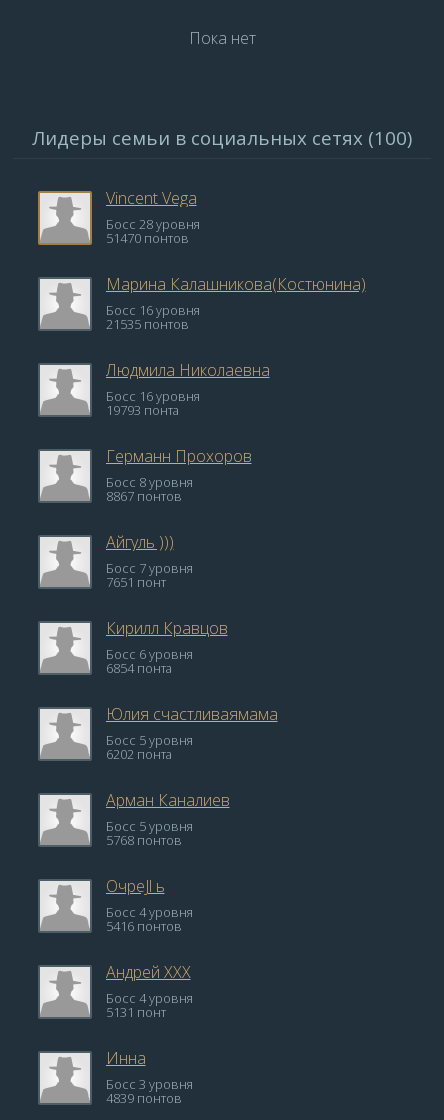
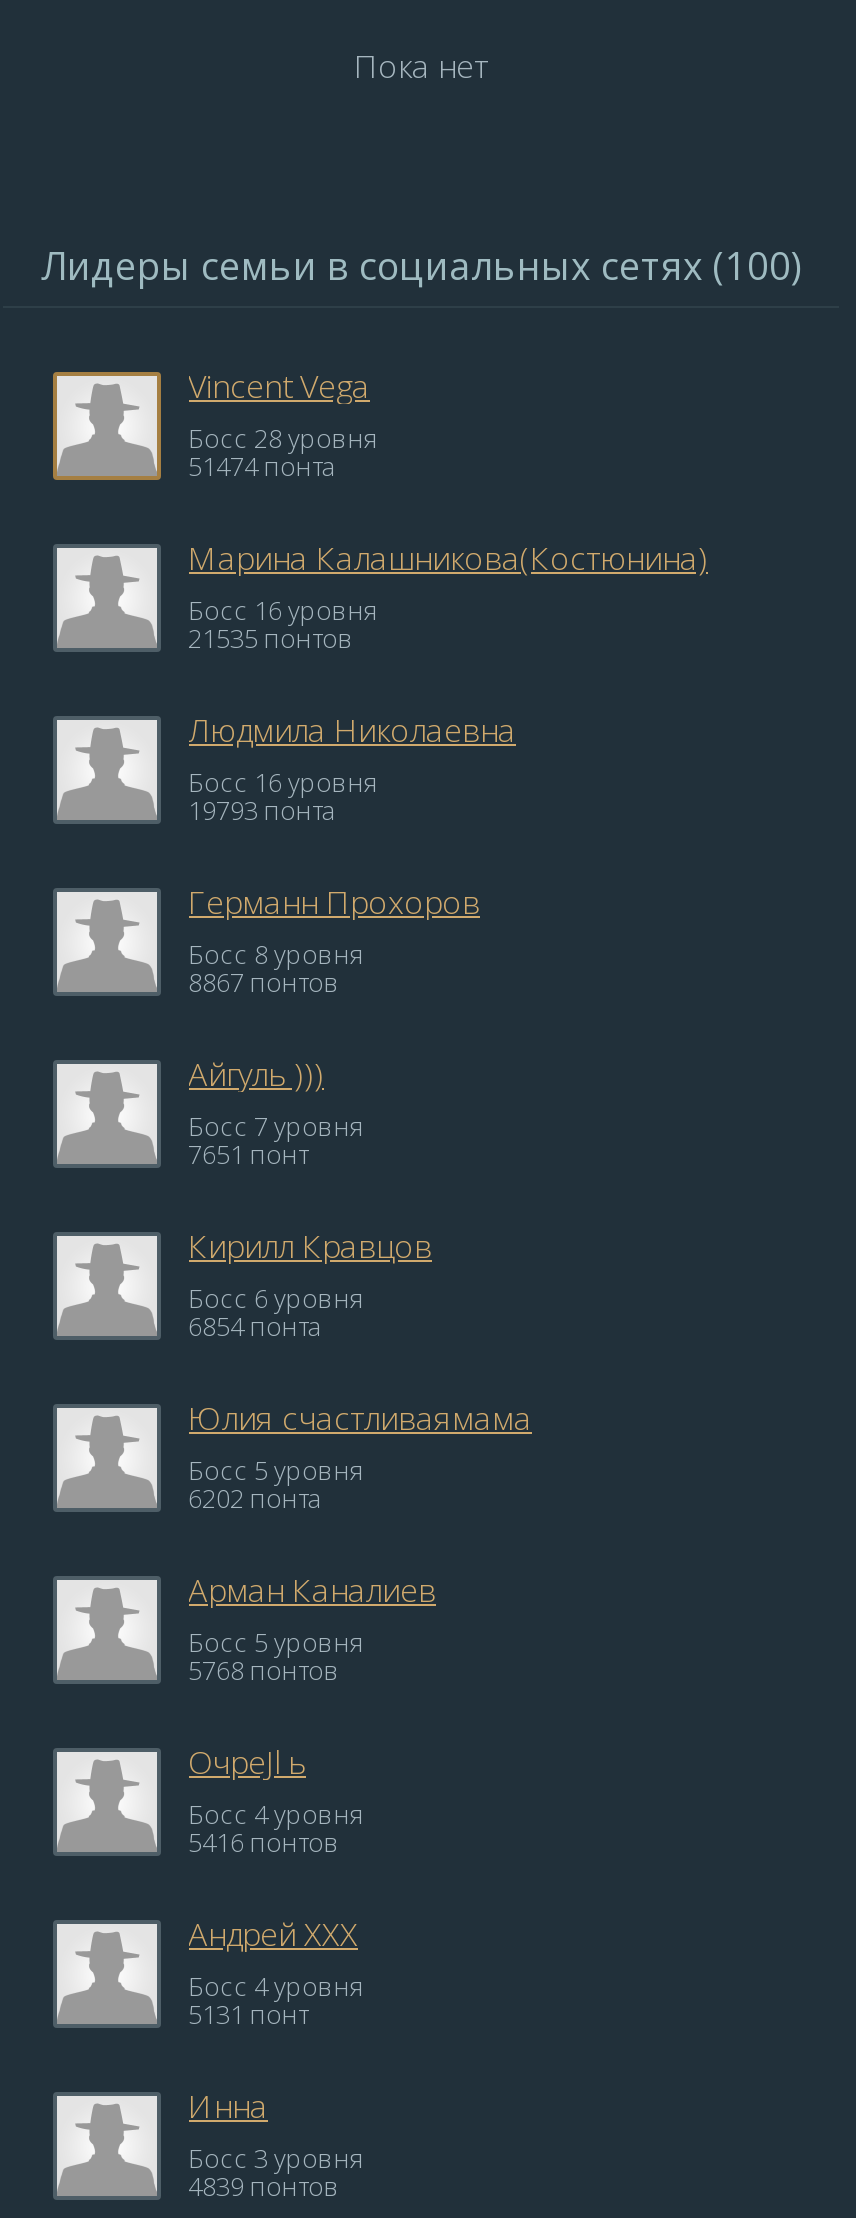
- 51470 понтов
+ 51474 понта
